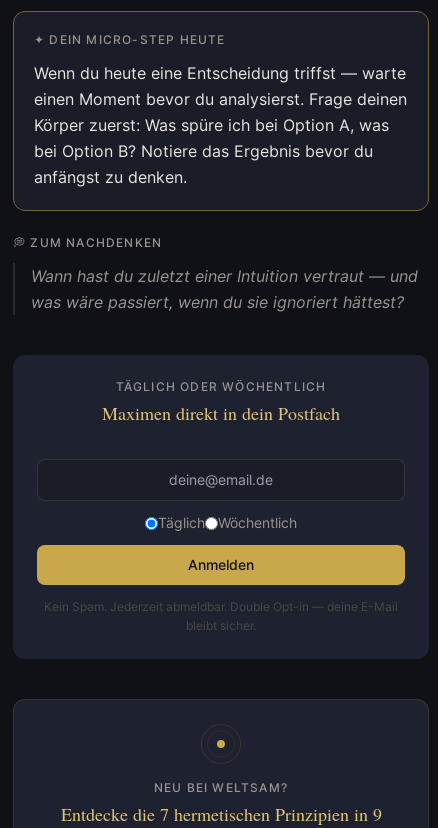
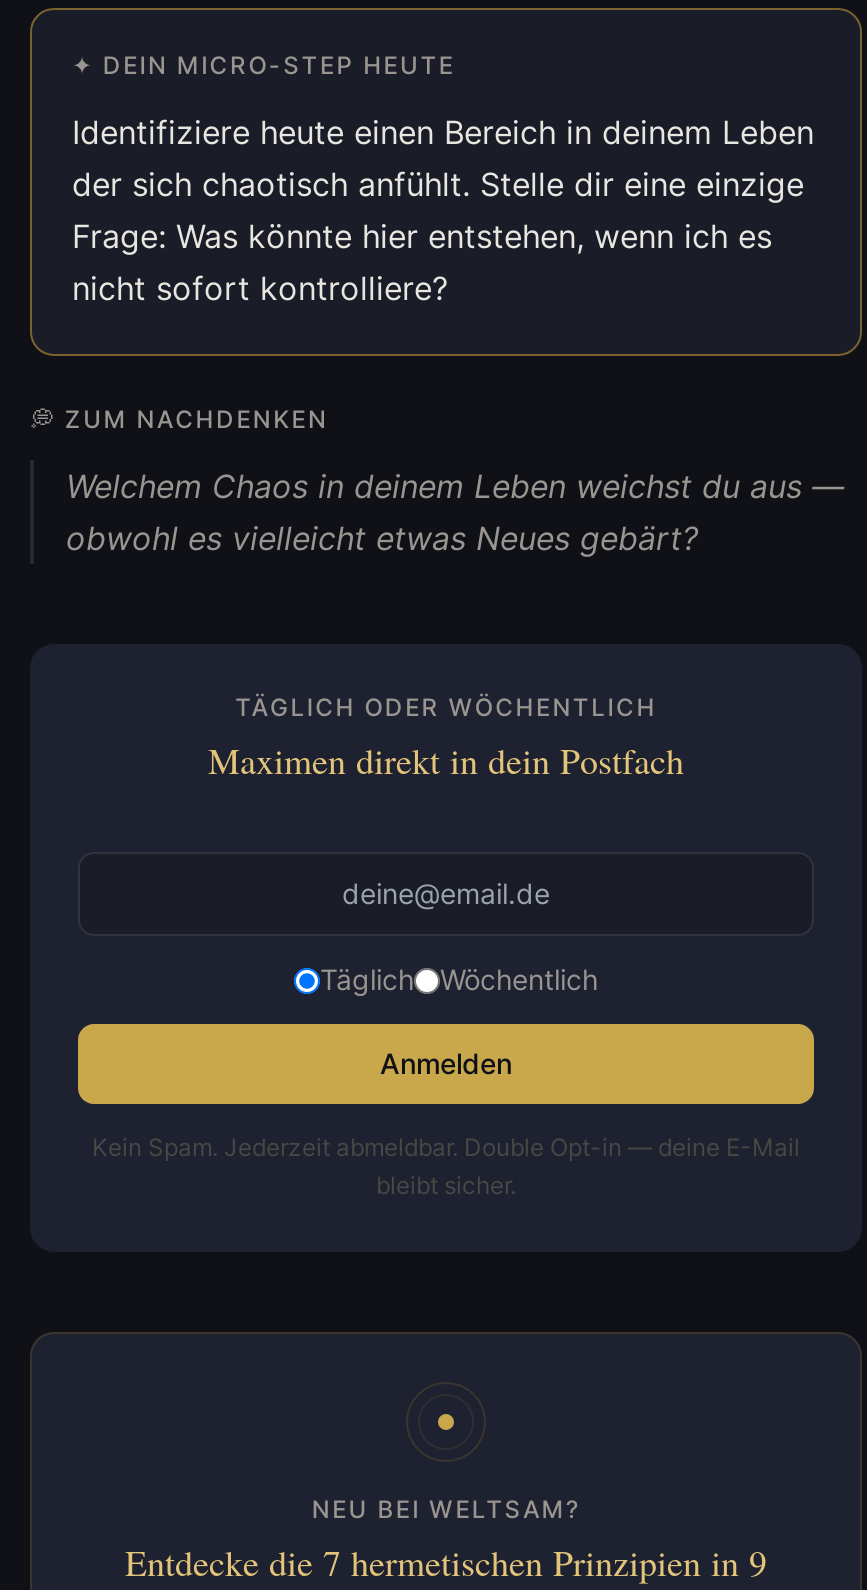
- Wenn du heute eine Entscheidung triffst — warte
- einen Moment bevor du analysierst. Frage deinen
- Körper zuerst: Was spüre ich bei Option A, was
- bei Option B? Notiere das Ergebnis bevor du
- anfängst zu denken.
+ Identifiziere heute einen Bereich in deinem Leben
+ der sich chaotisch anfühlt. Stelle dir eine einzige
+ Frage: Was könnte hier entstehen, wenn ich es
+ nicht sofort kontrolliere?

- Wann hast du zuletzt einer Intuition vertraut — und
- was wäre passiert, wenn du sie ignoriert hättest?
+ Welchem Chaos in deinem Leben weichst du aus —
+ obwohl es vielleicht etwas Neues gebärt?
